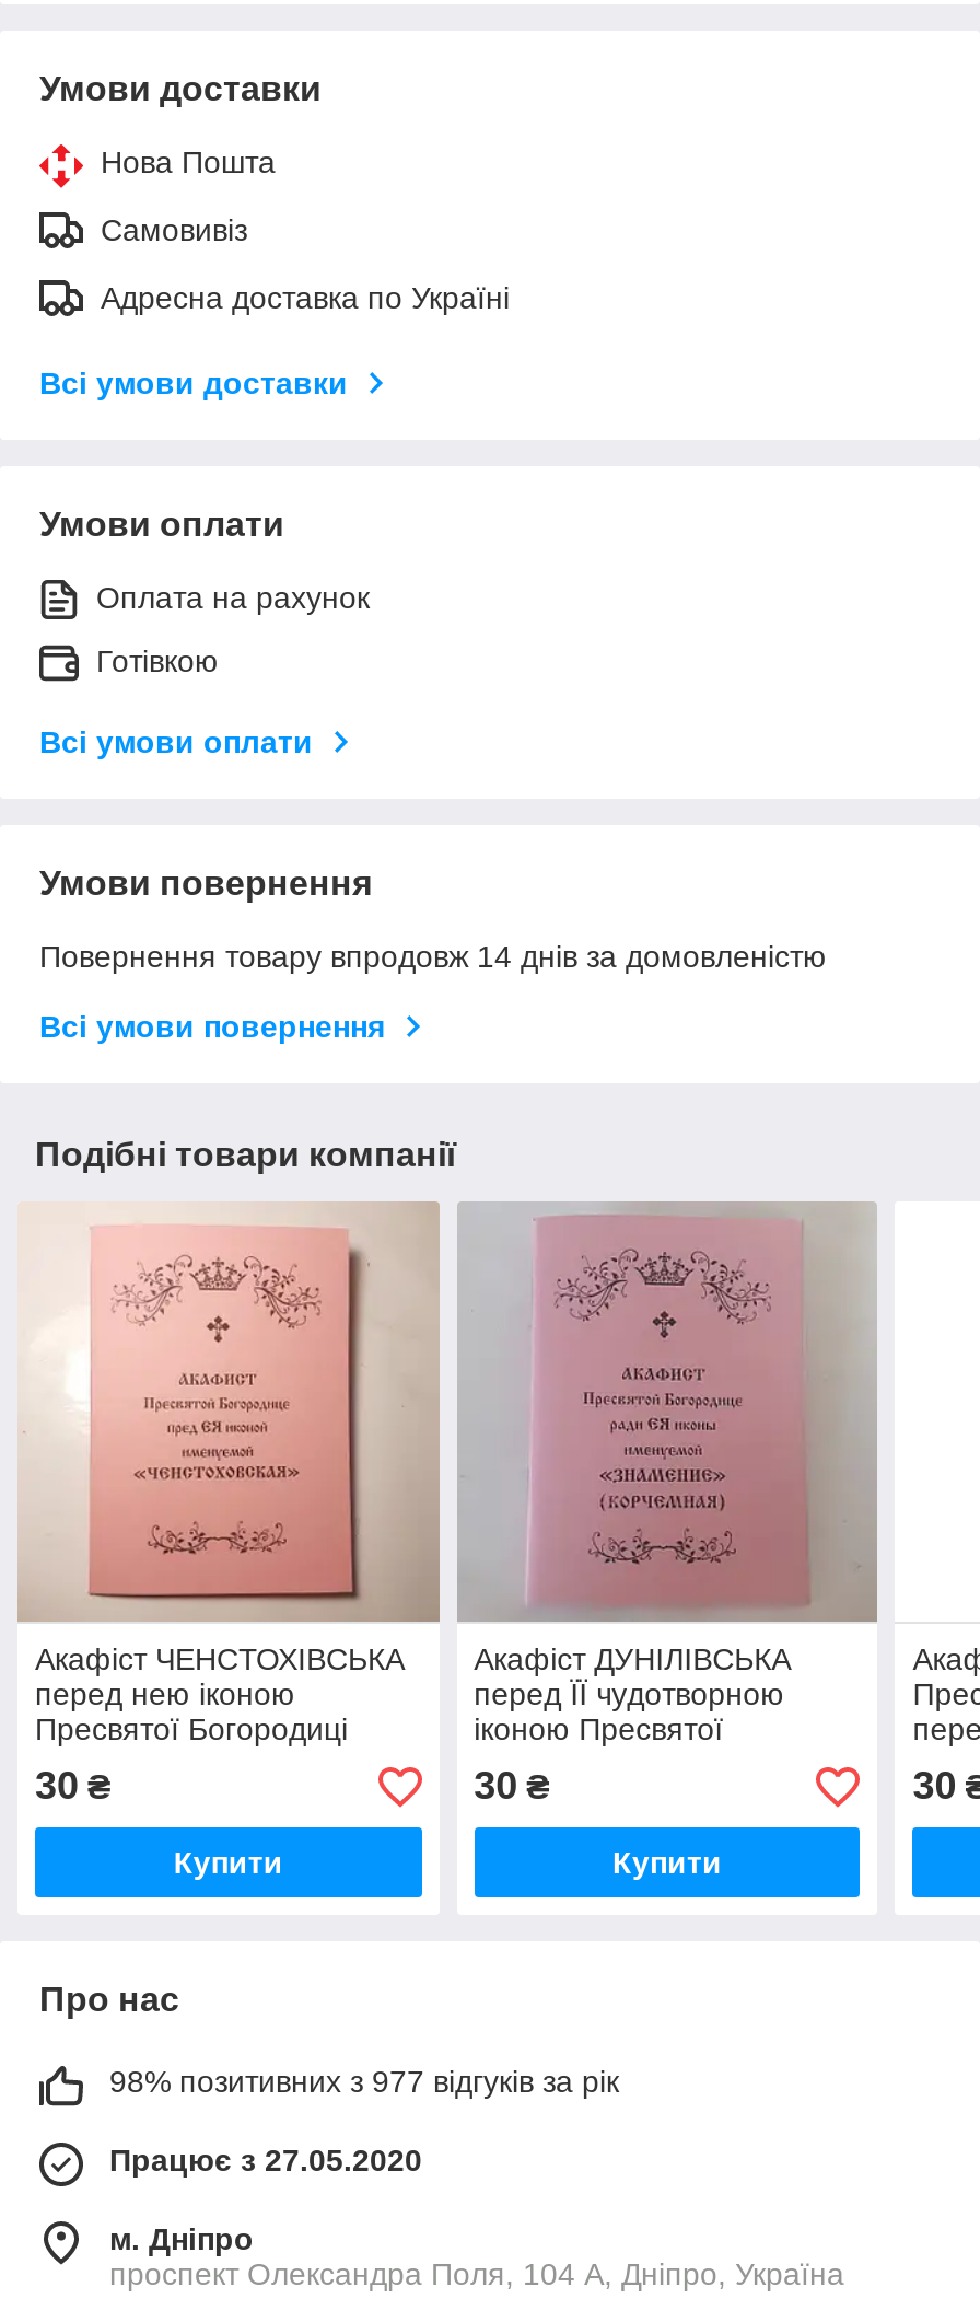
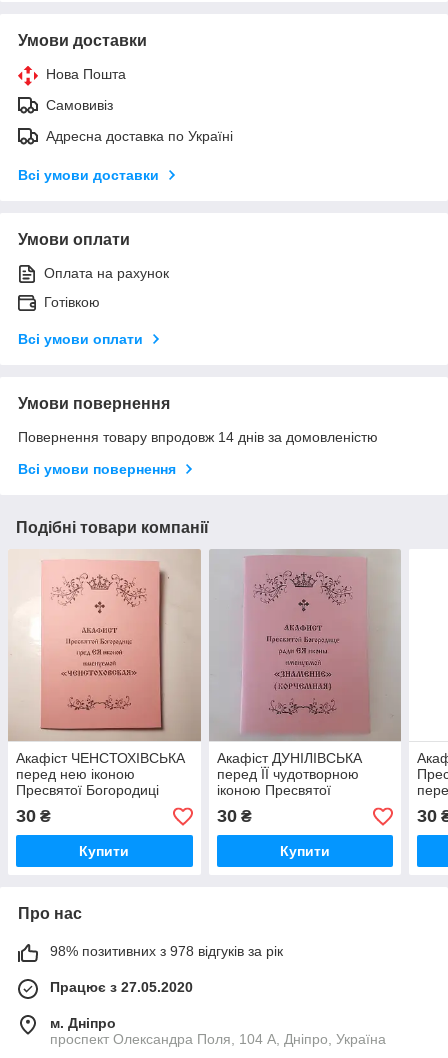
- 98% позитивних з 977 відгуків за рік
+ 98% позитивних з 978 відгуків за рік
